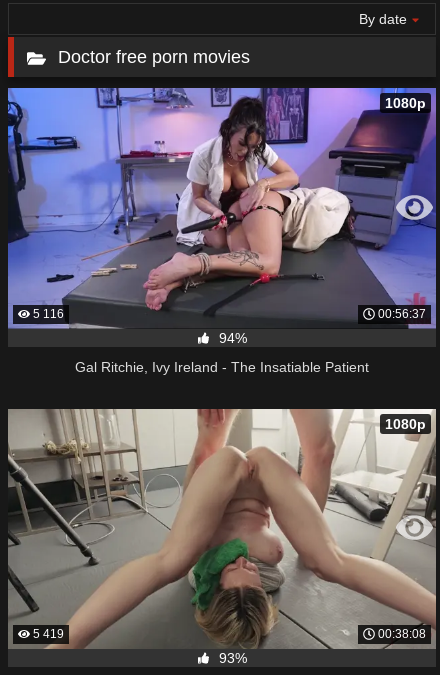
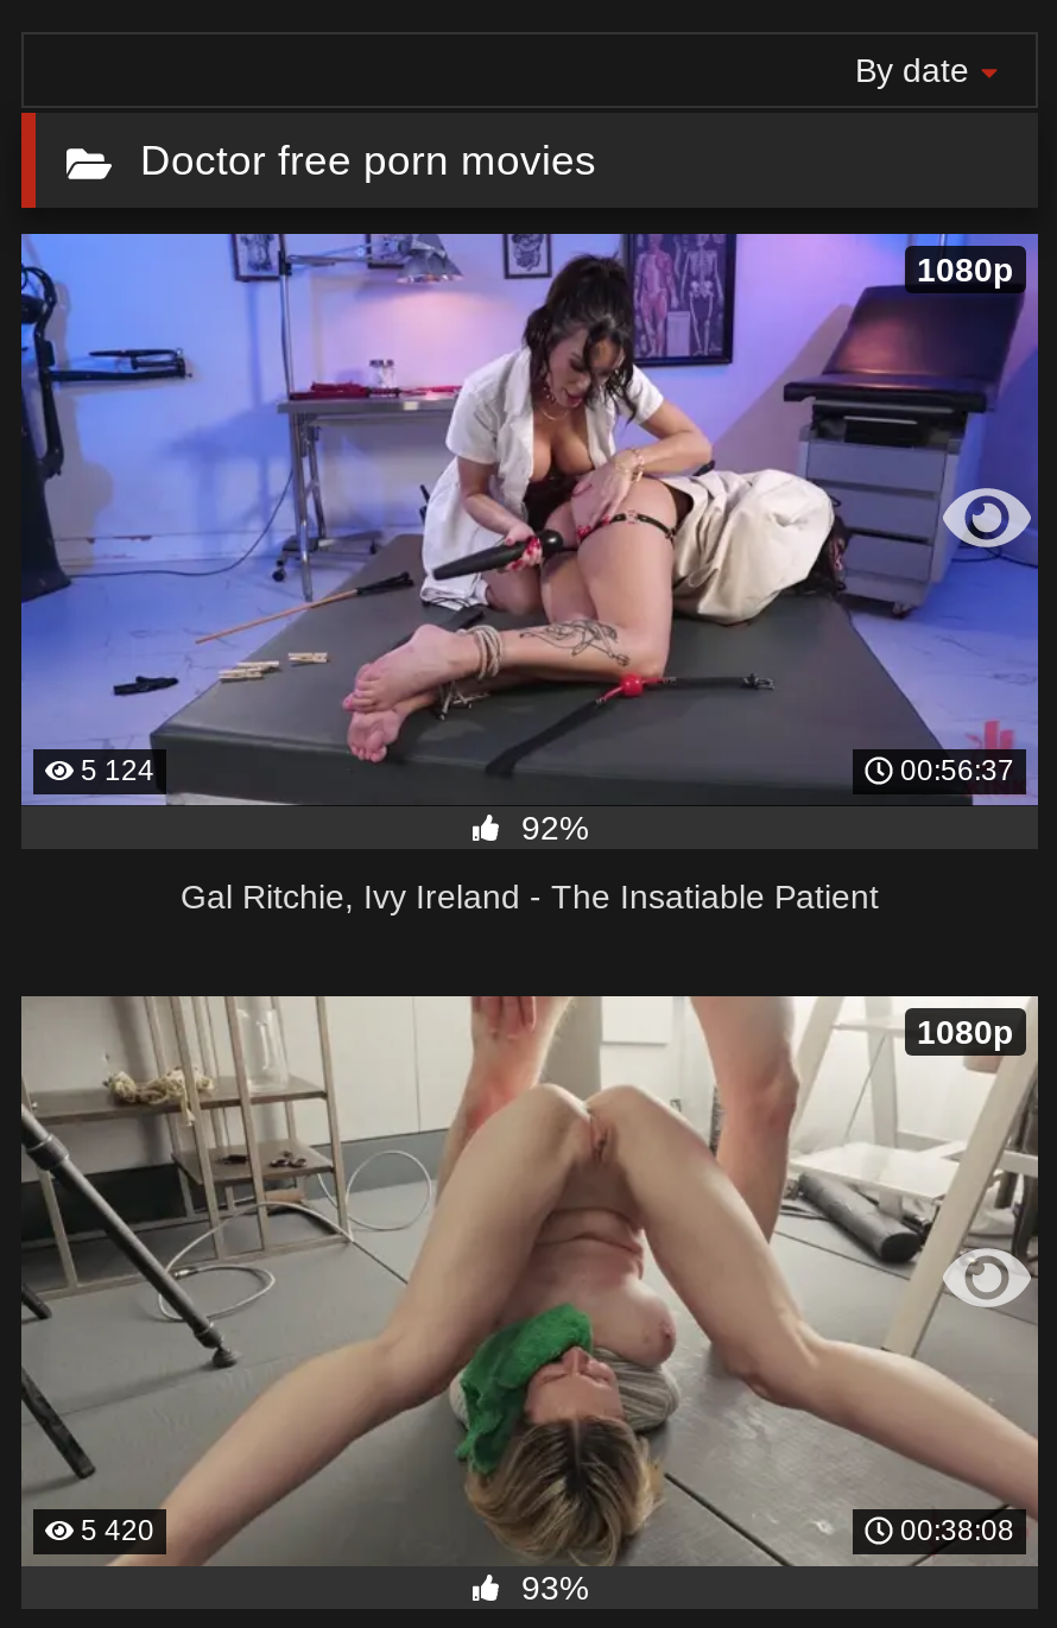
- 5 116
+ 5 124

- 94%
+ 92%

- 5 419
+ 5 420
